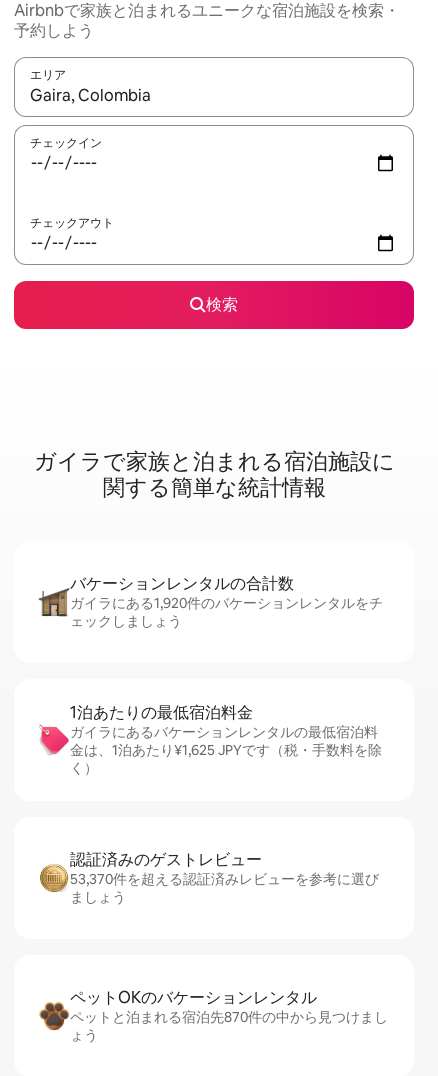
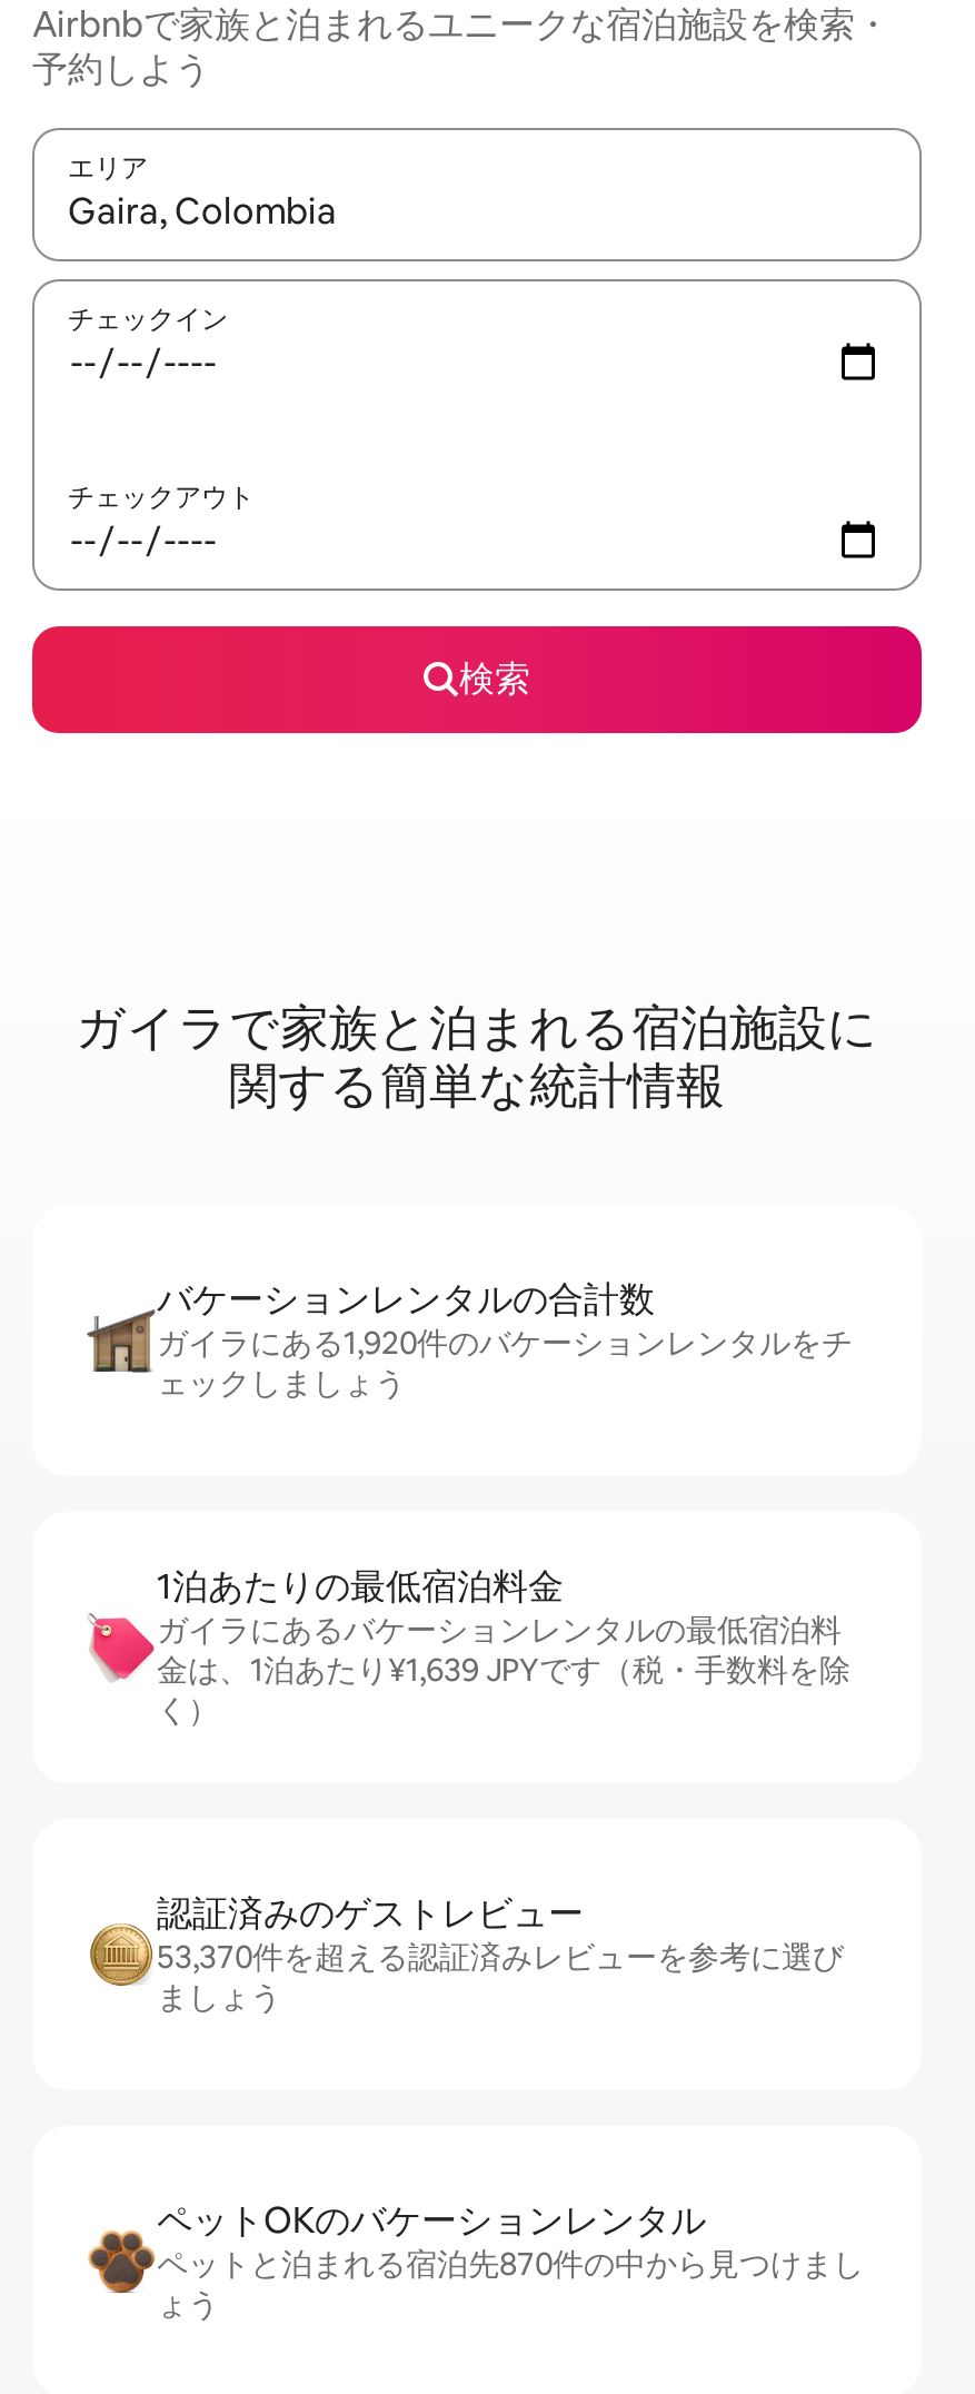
- 金は、1泊あたり¥1,625 JPYです（税・手数料を除
+ 金は、1泊あたり¥1,639 JPYです（税・手数料を除
